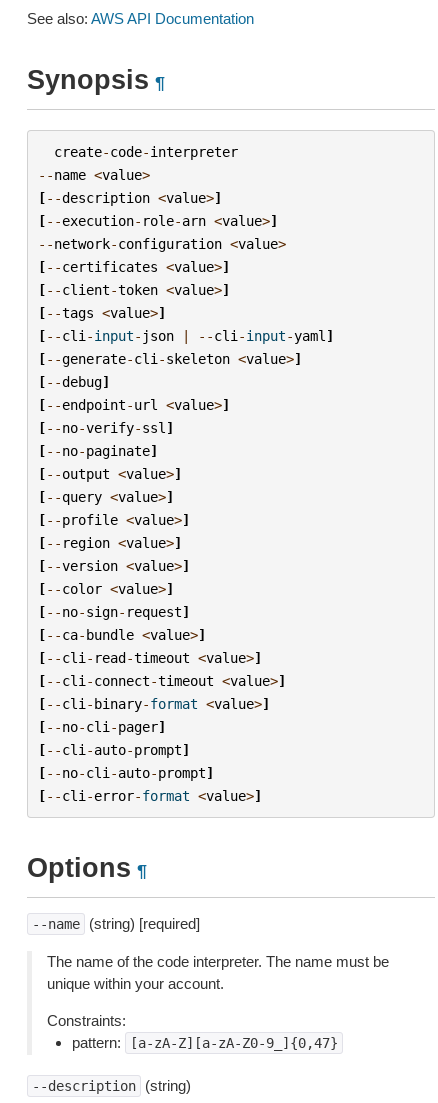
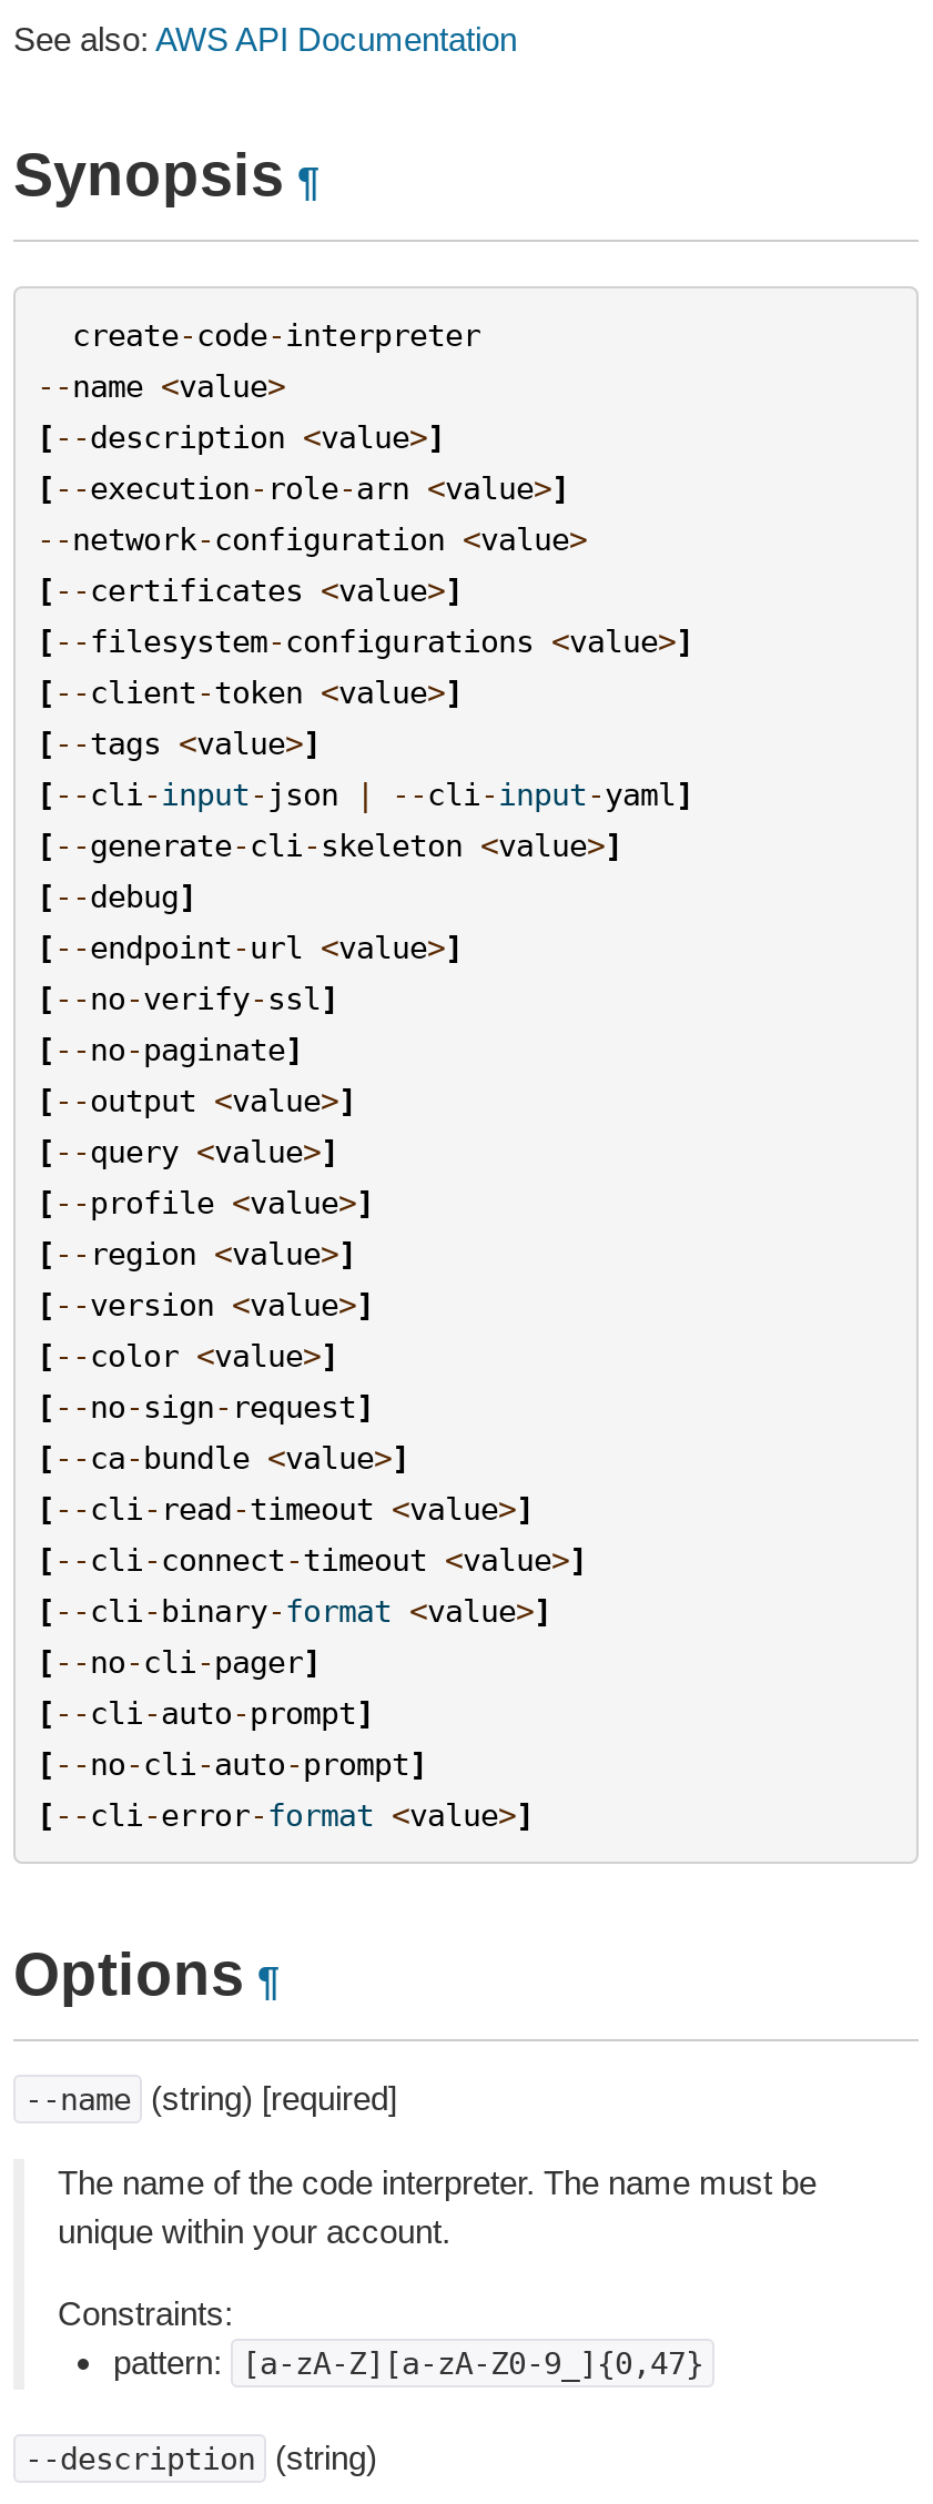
+ [-- filesystem- configurations <value>]
